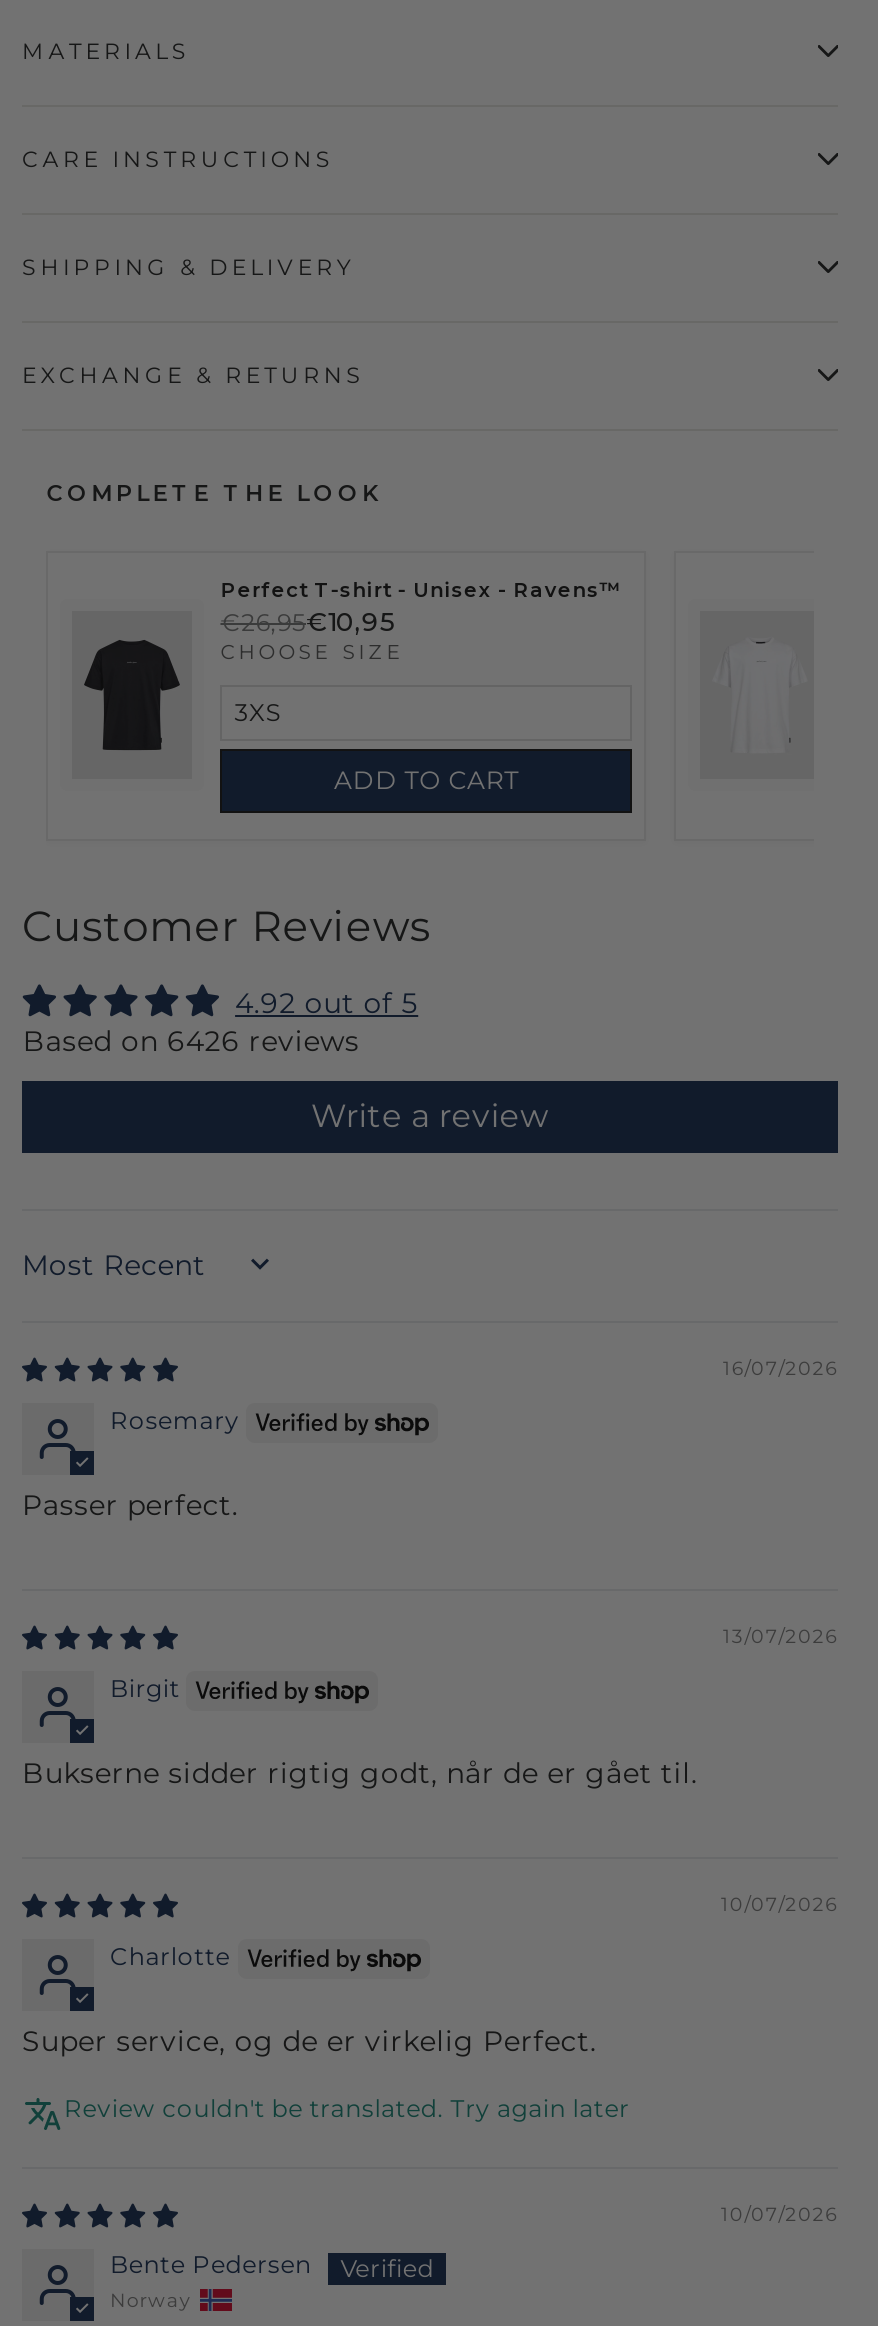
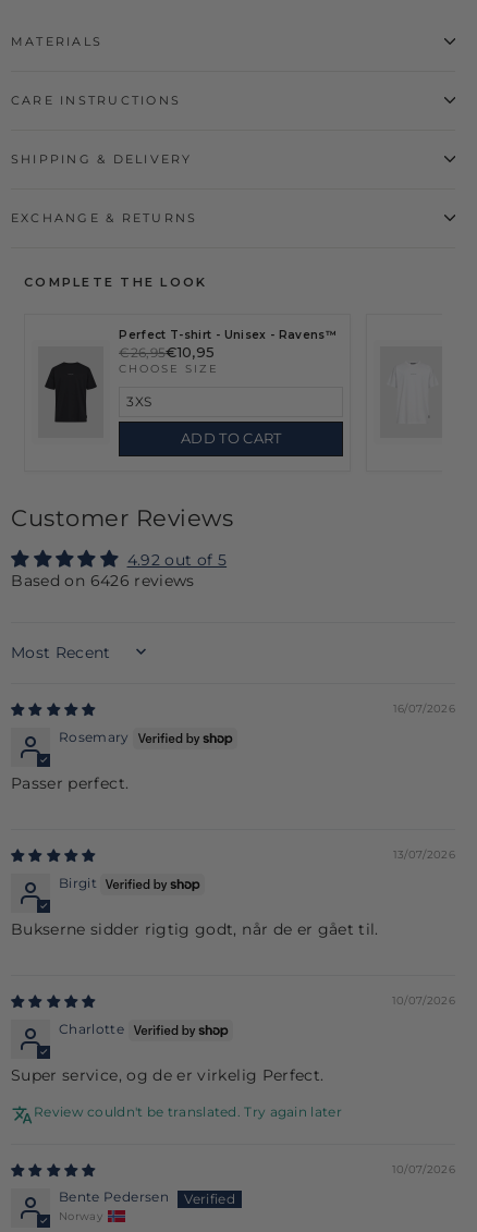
- Write a review
